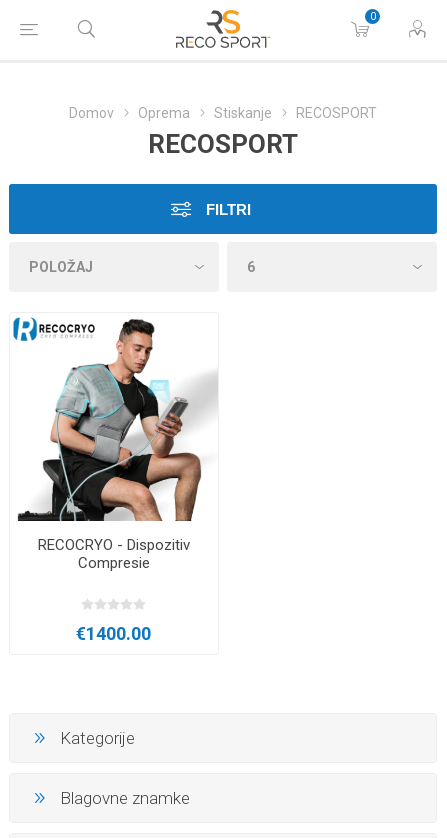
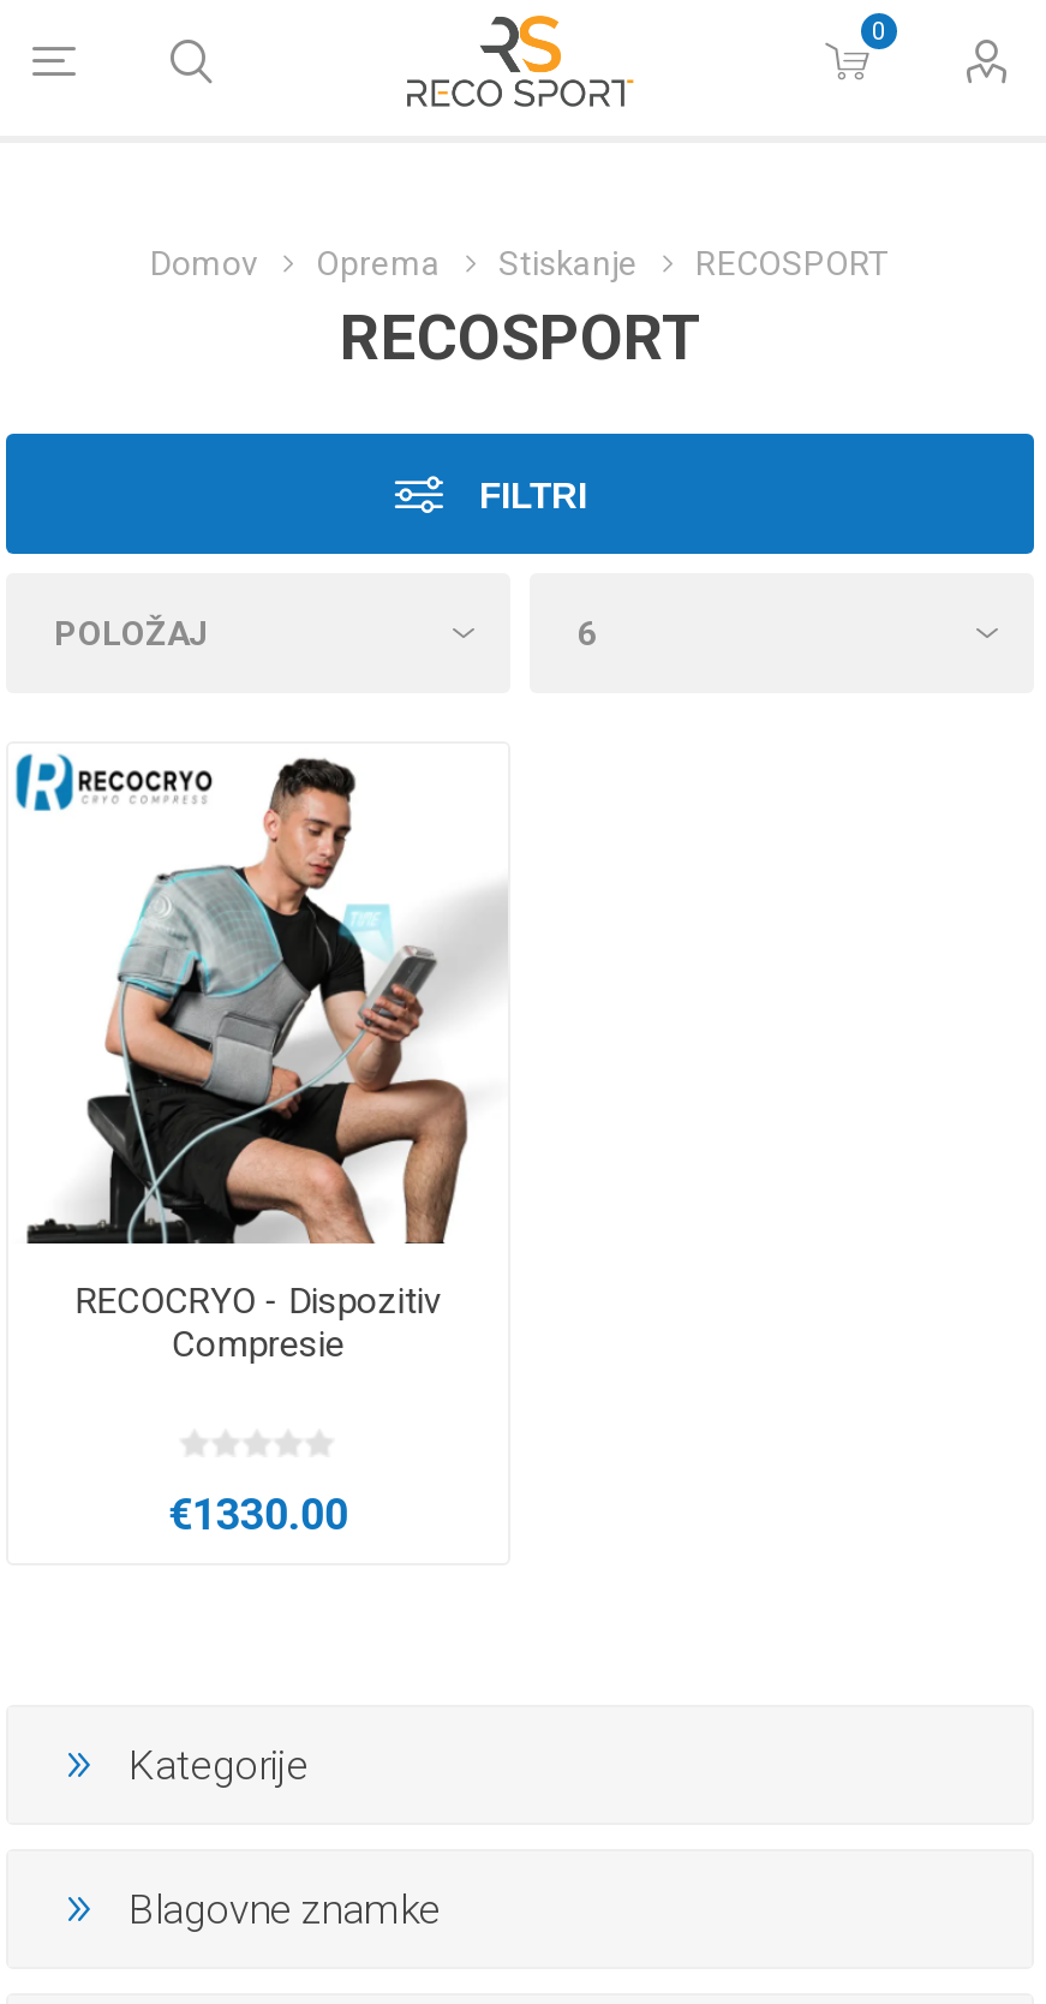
- €1400.00
+ €1330.00
